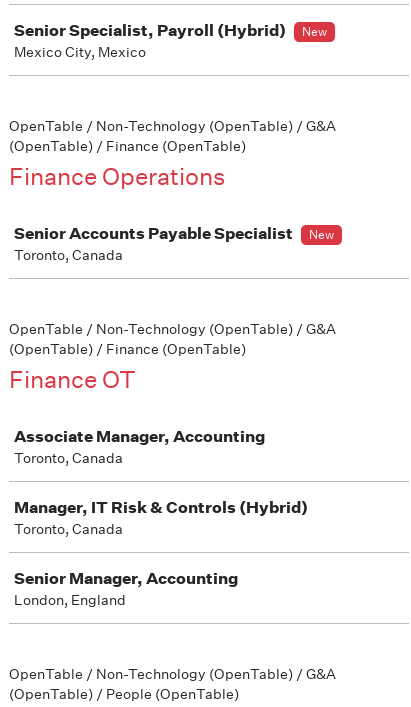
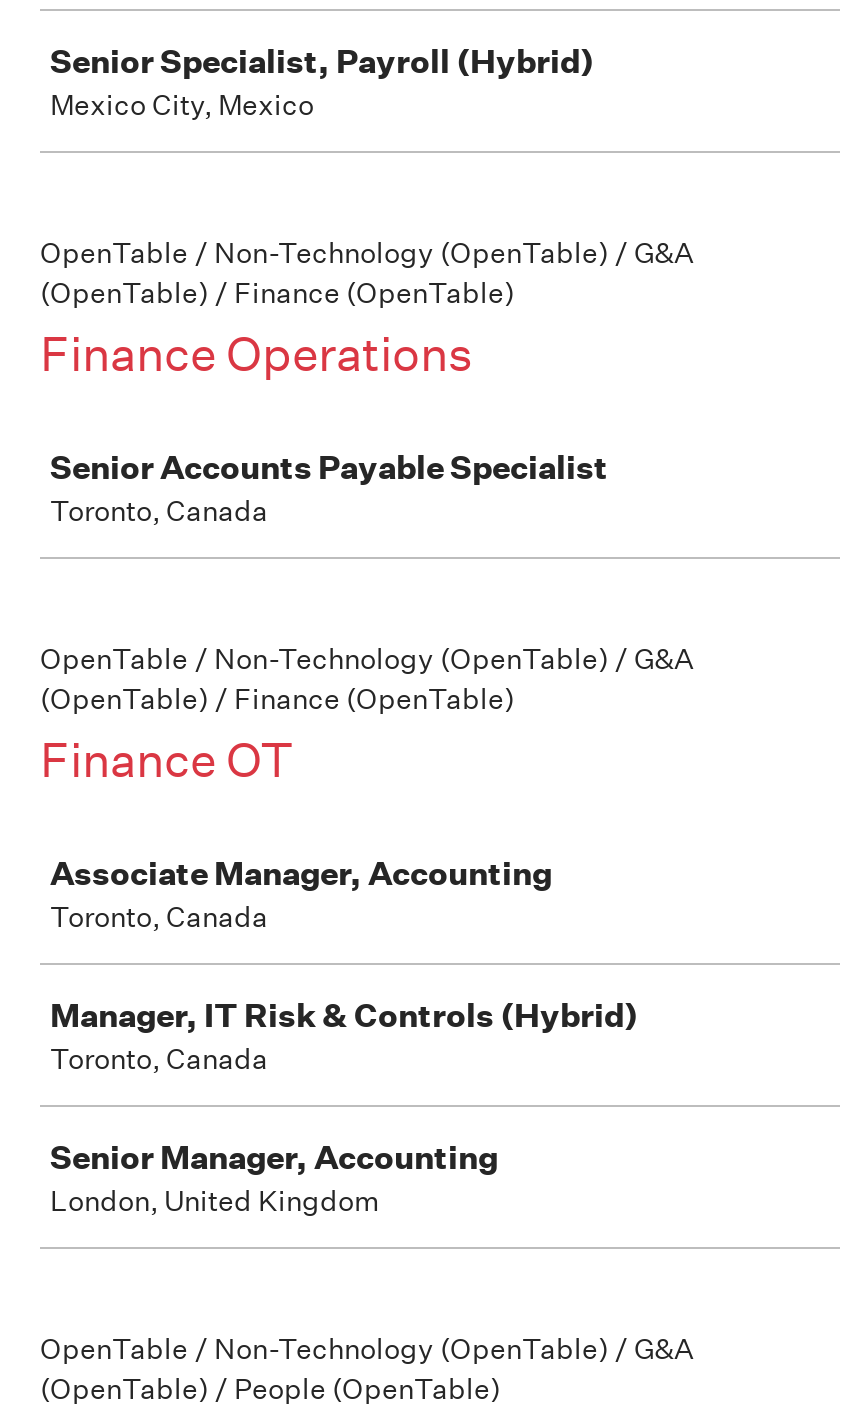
- New

- New

- London, England
+ London, United Kingdom
